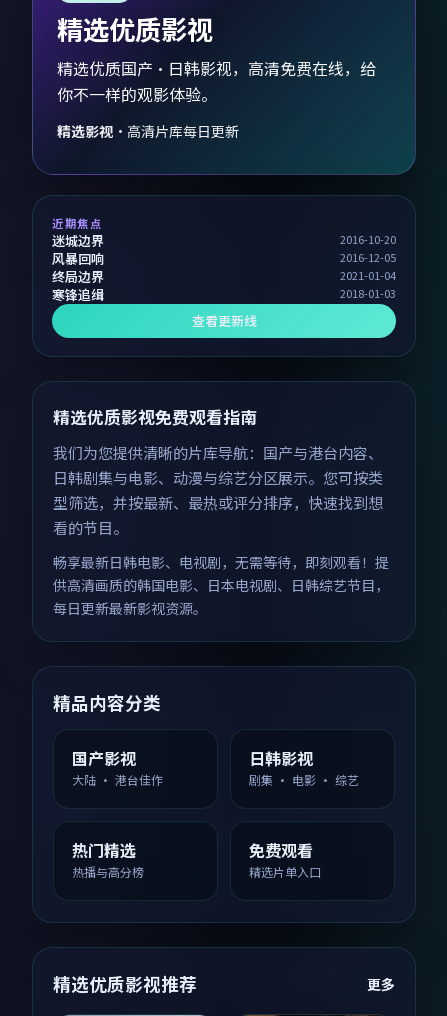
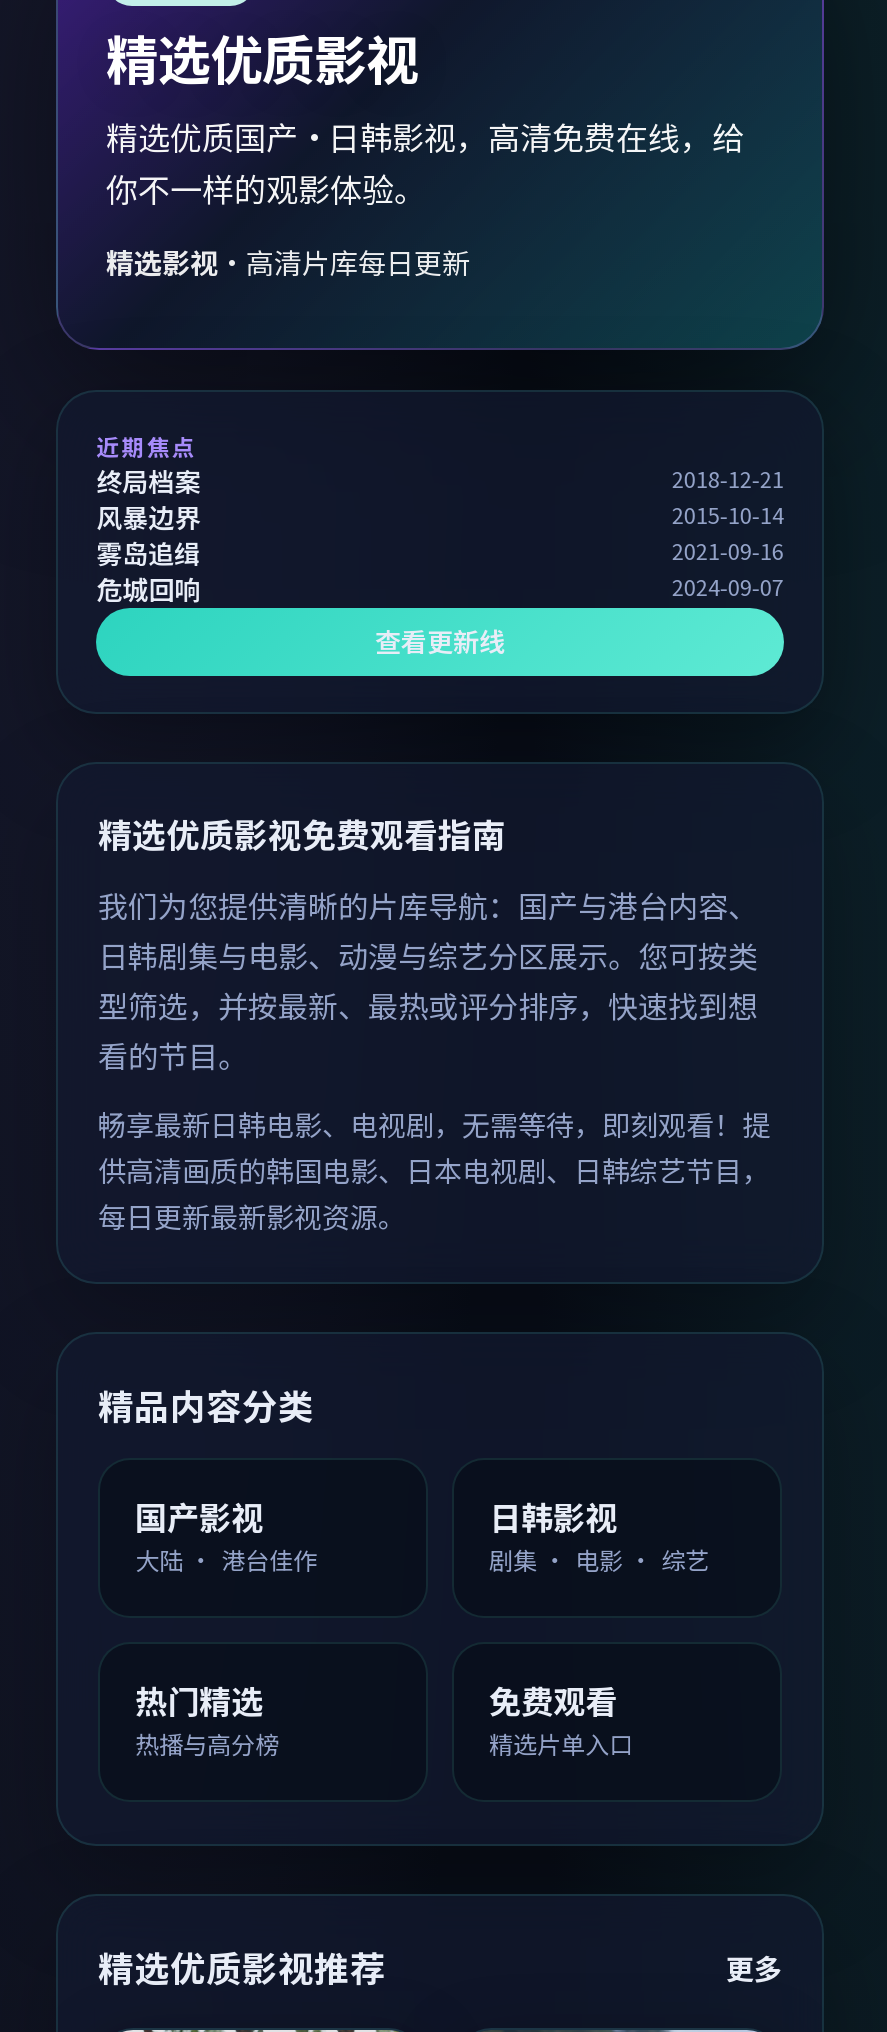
- 迷城边界
- 2016-10-20
- 风暴回响
- 2016-12-05
- 终局边界
- 2021-01-04
- 寒锋追缉
- 2018-01-03
+ 终局档案
+ 2018-12-21
+ 风暴边界
+ 2015-10-14
+ 雾岛追缉
+ 2021-09-16
+ 危城回响
+ 2024-09-07
